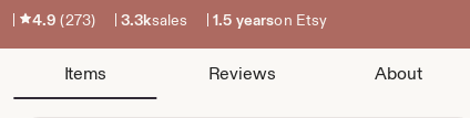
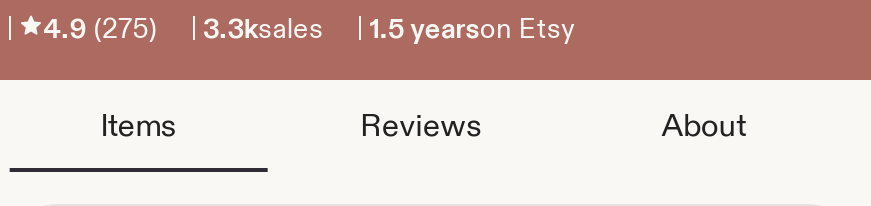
- 4.9 (273) 3.3ksales 1.5 yearson Etsy
+ 4.9 (275) 3.3ksales 1.5 yearson Etsy
